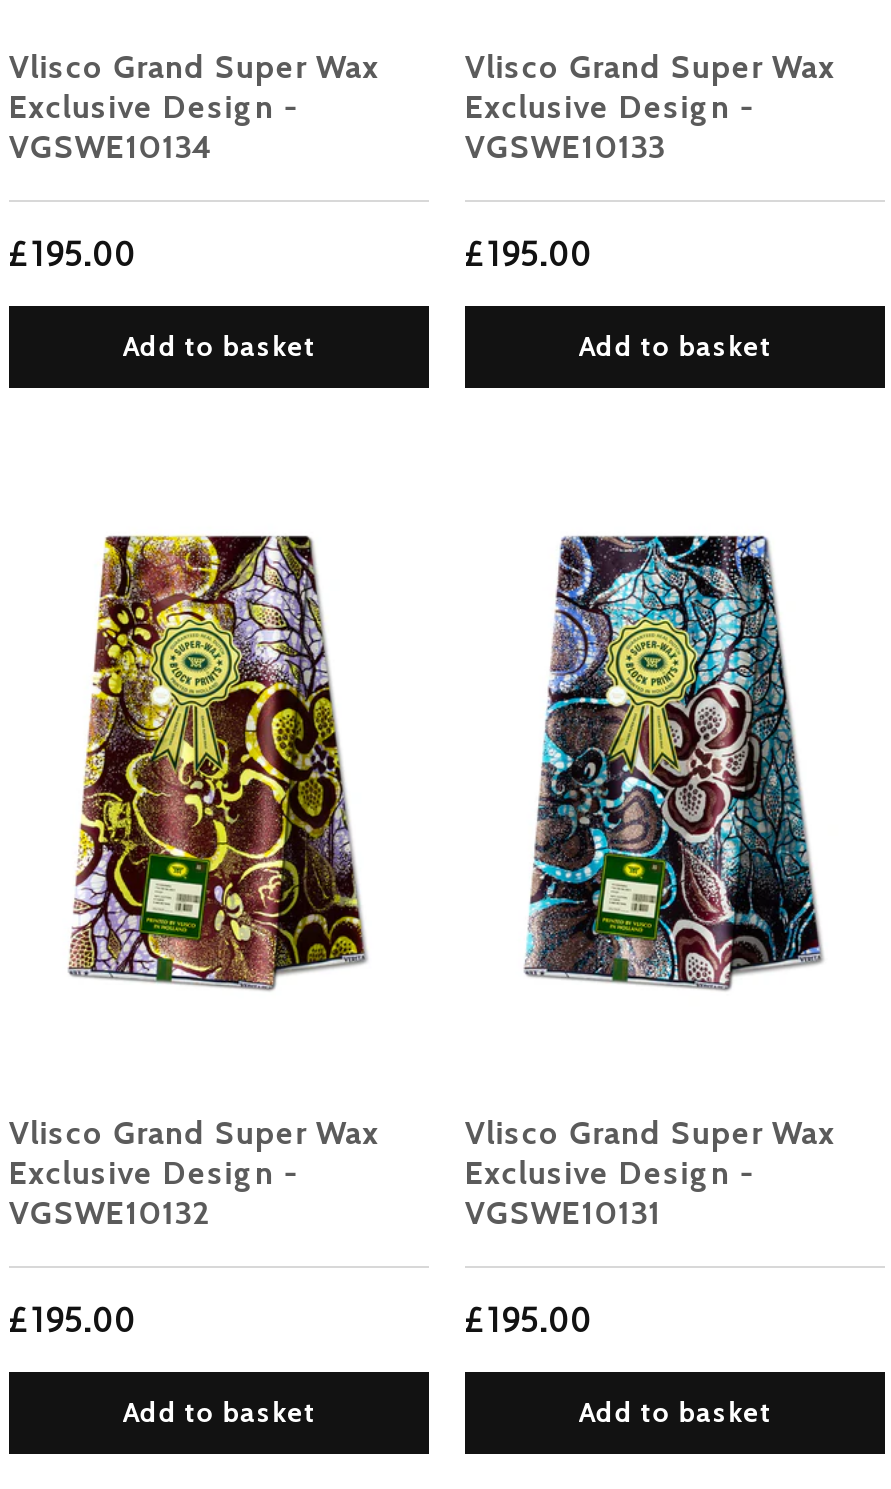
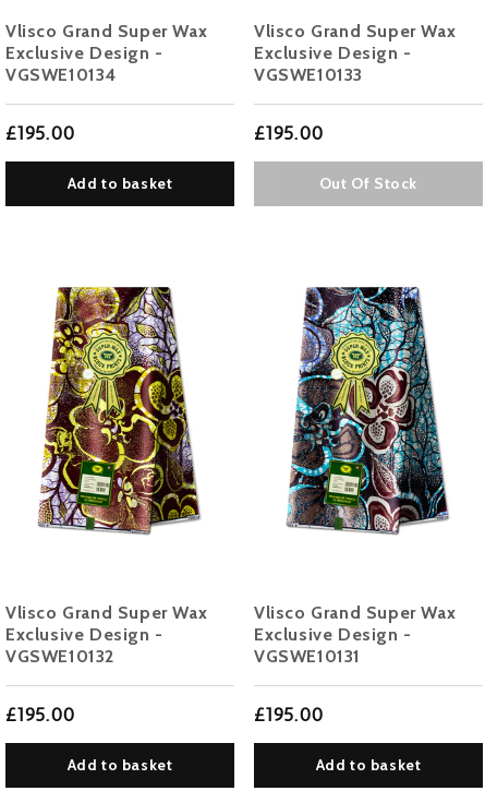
- Add to basket
+ Out Of Stock
